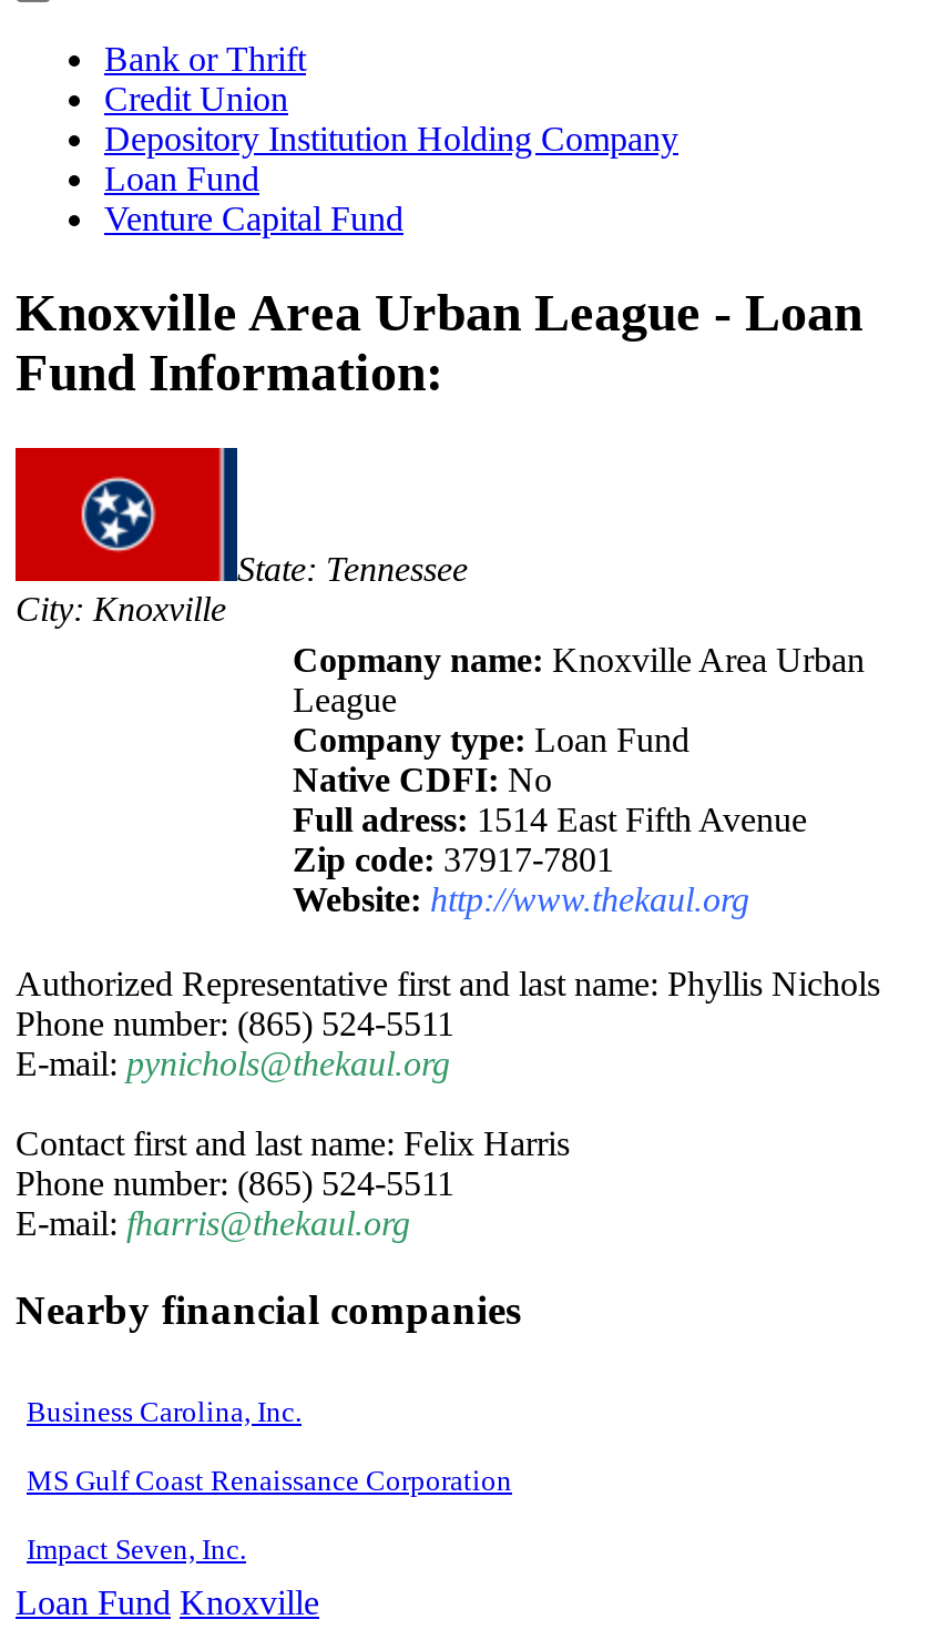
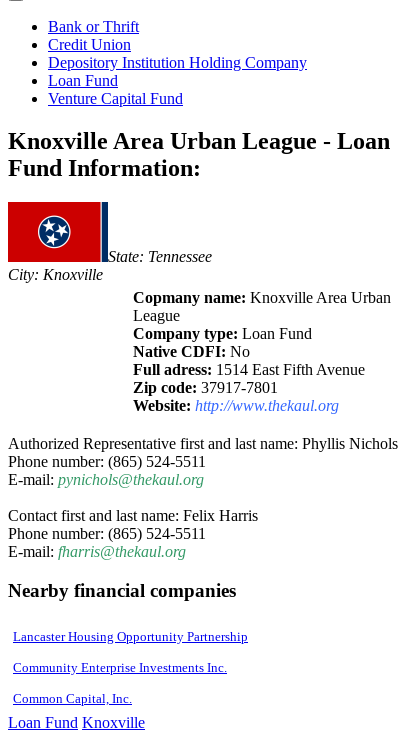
- Business Carolina, Inc.
+ Lancaster Housing Opportunity Partnership

- MS Gulf Coast Renaissance Corporation
+ Community Enterprise Investments Inc.

- Impact Seven, Inc.
+ Common Capital, Inc.
